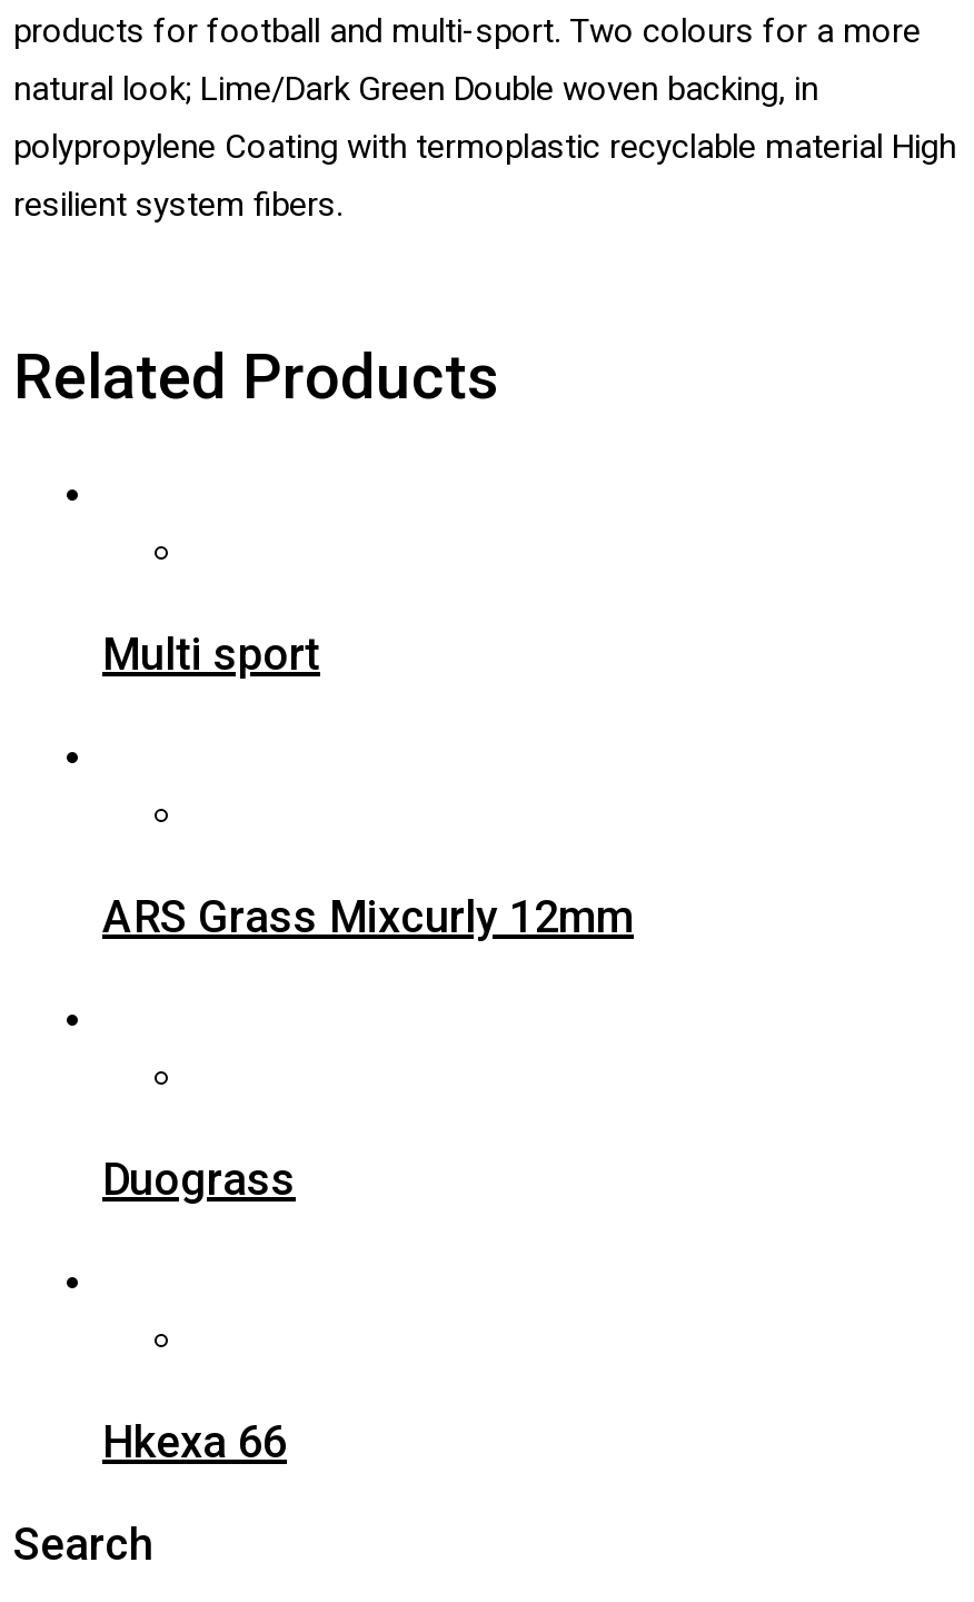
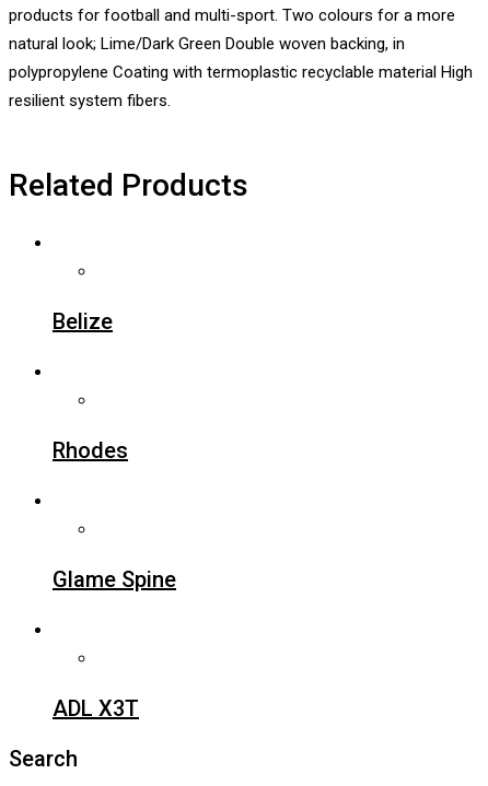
- Multi sport
+ Belize

- ARS Grass Mixcurly 12mm
+ Rhodes

- Duograss
+ Glame Spine

- Hkexa 66
+ ADL X3T
